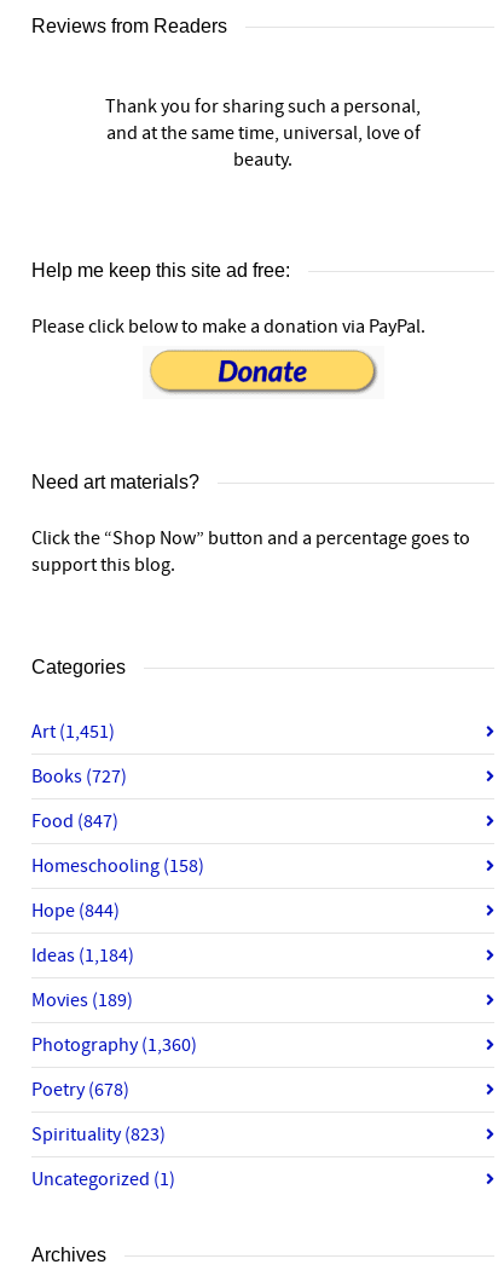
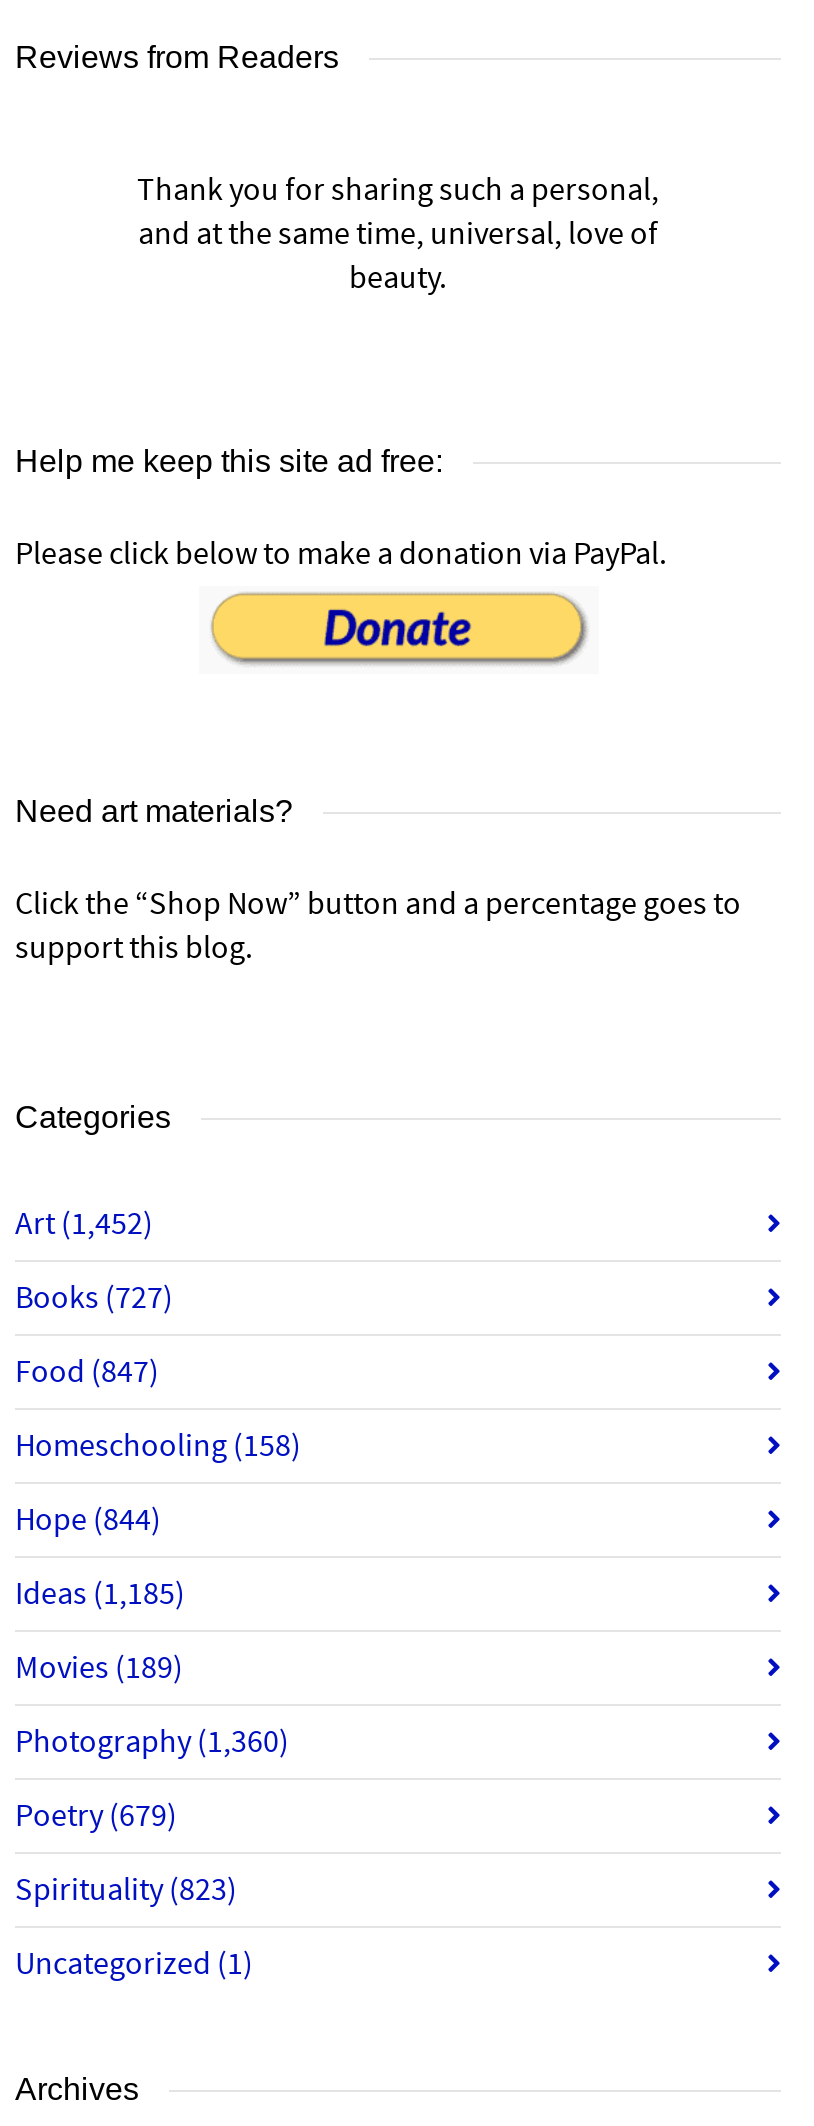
- Art (1,451)
+ Art (1,452)

- Ideas (1,184)
+ Ideas (1,185)

- Poetry (678)
+ Poetry (679)
